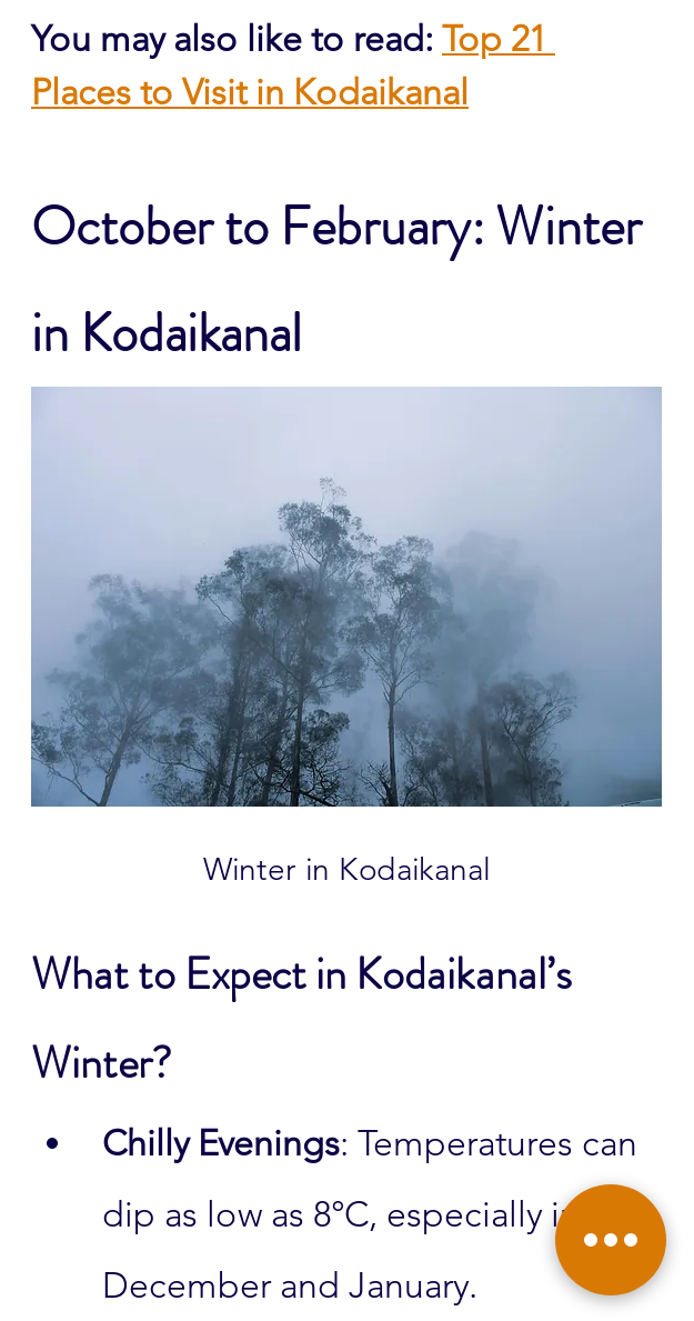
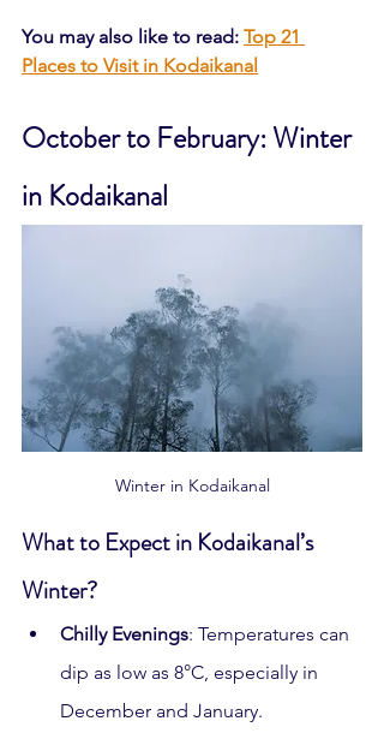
- [image]
